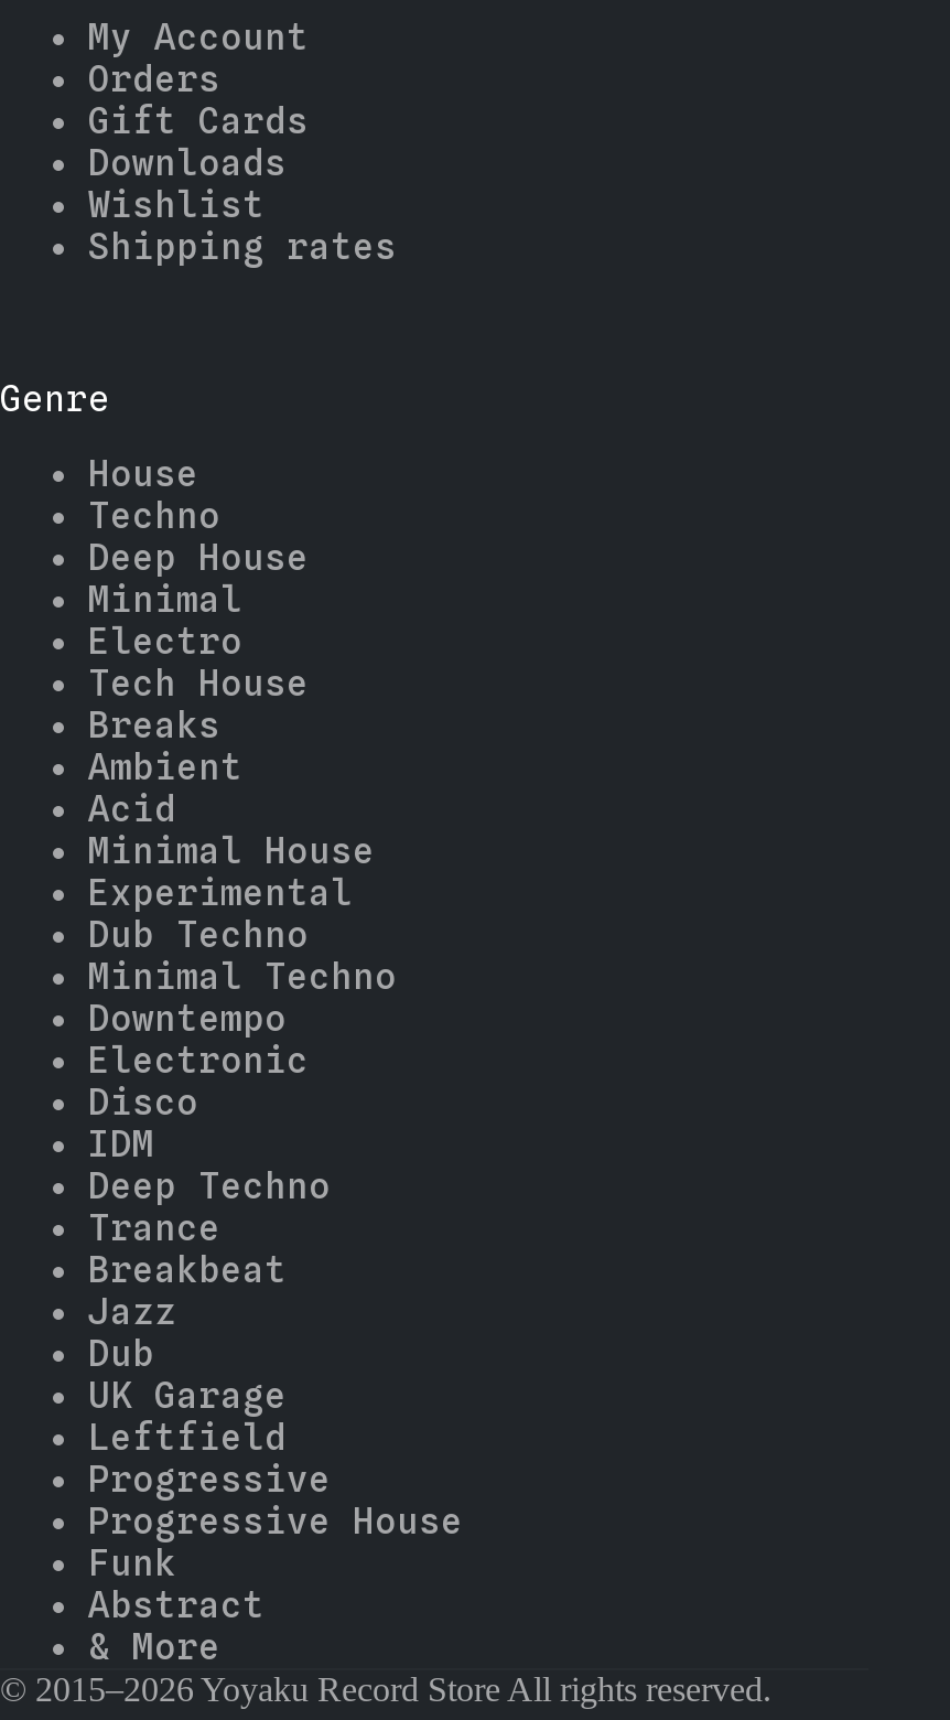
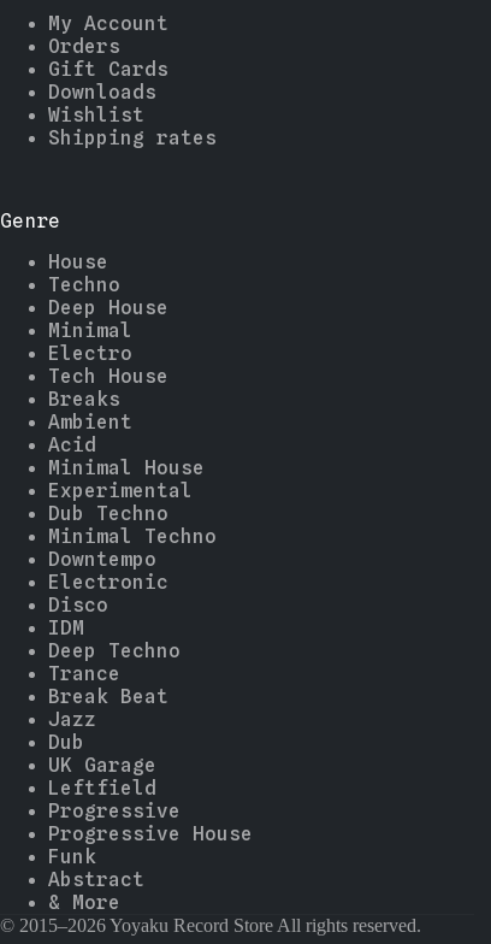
- Breakbeat
+ Break Beat
